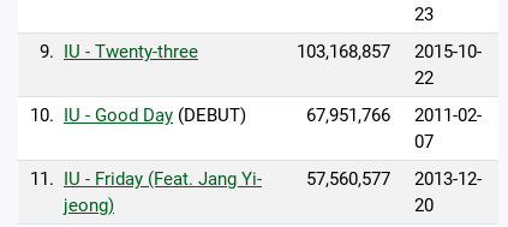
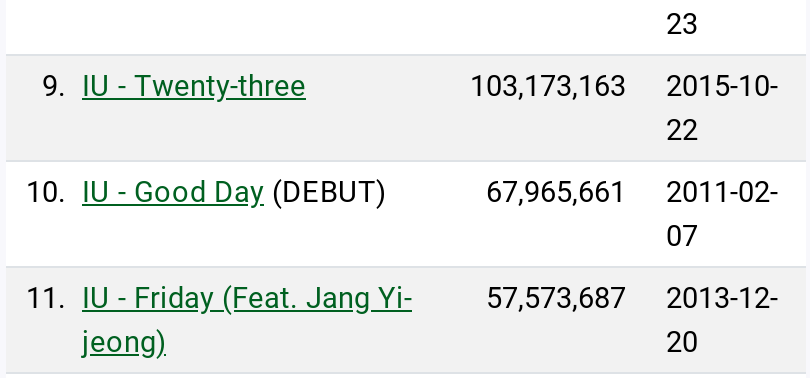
- 103,168,857 2015-10-
+ 103,173,163 2015-10-

- 67,951,766 2011-02-
+ 67,965,661 2011-02-

- 57,560,577 2013-12-
+ 57,573,687 2013-12-
